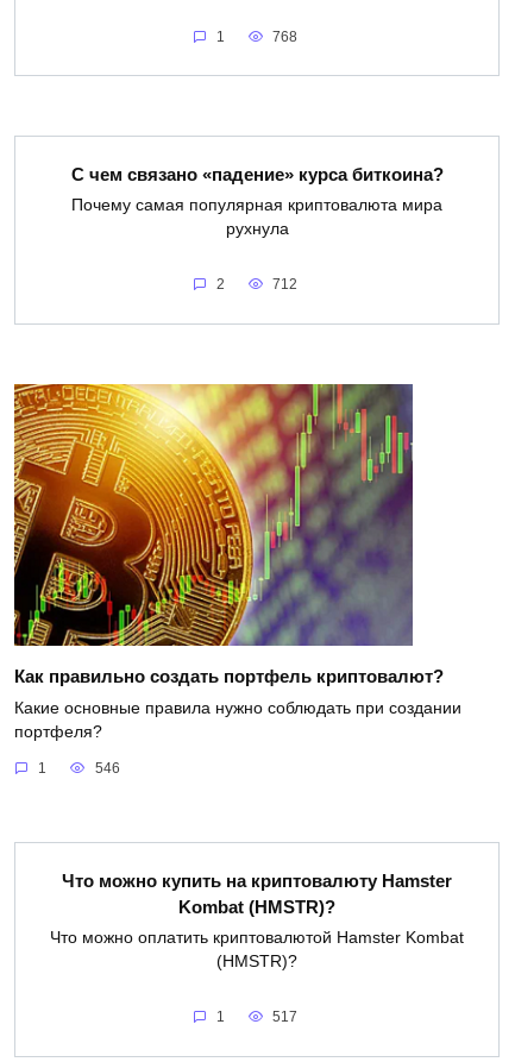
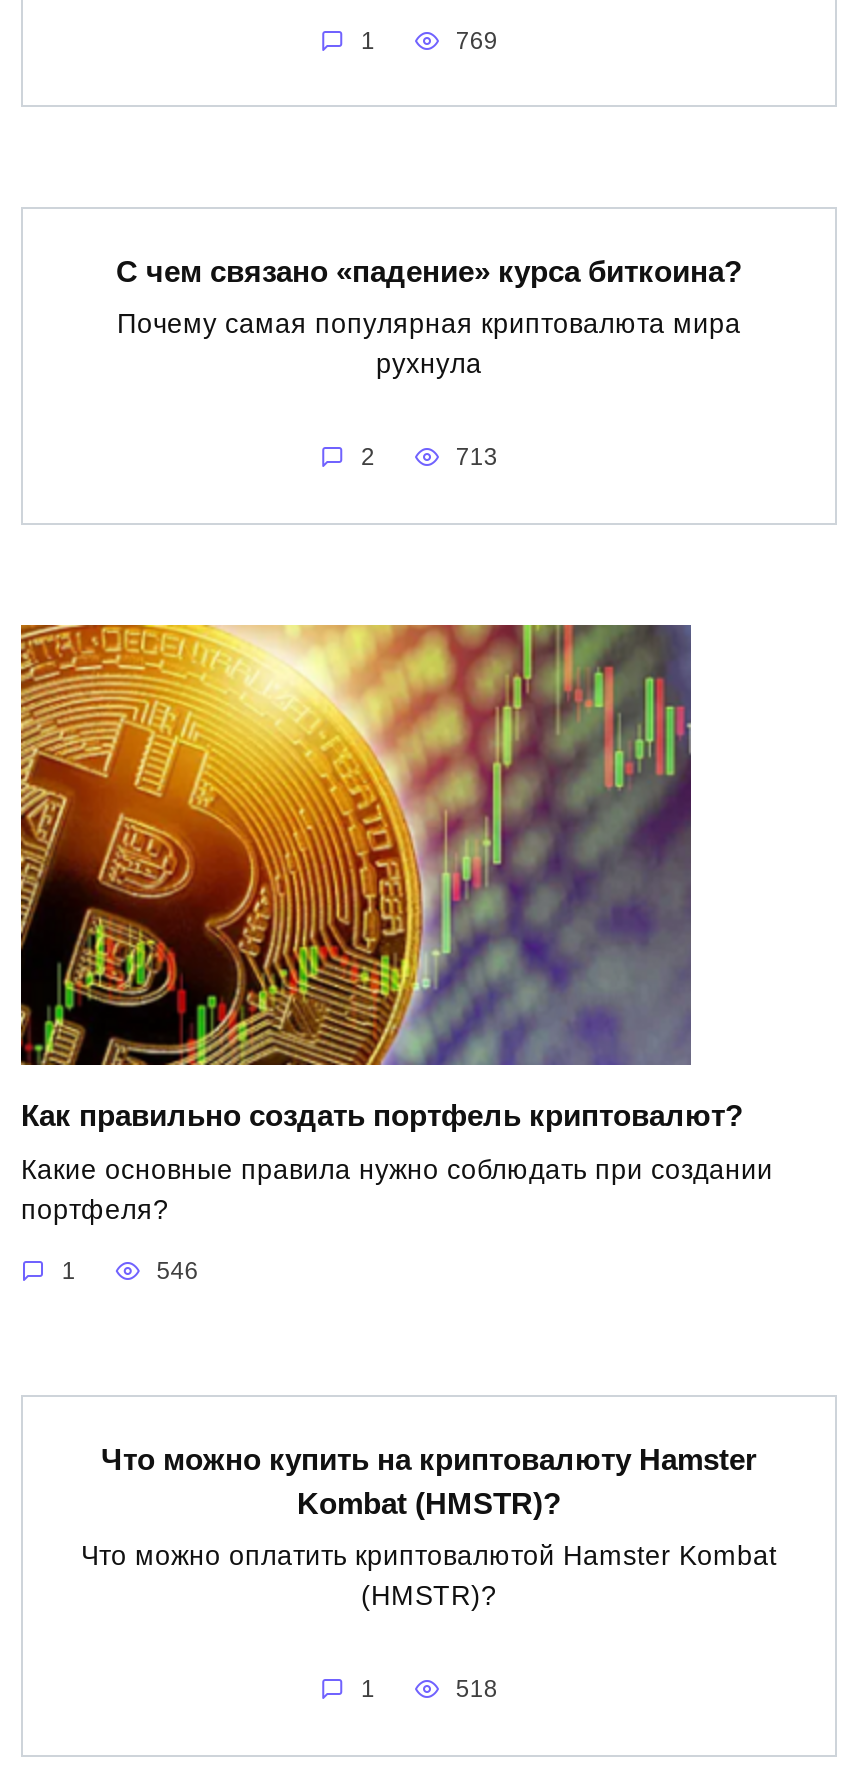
- 768
+ 769

- 712
+ 713

- 517
+ 518
